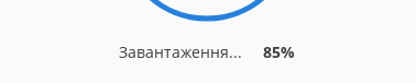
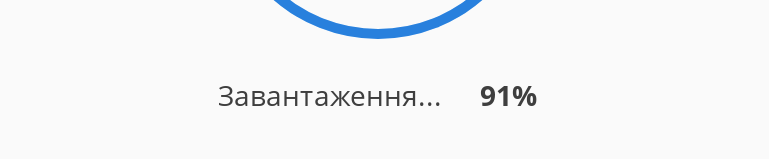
- Завантаження... 85%
+ Завантаження... 91%
